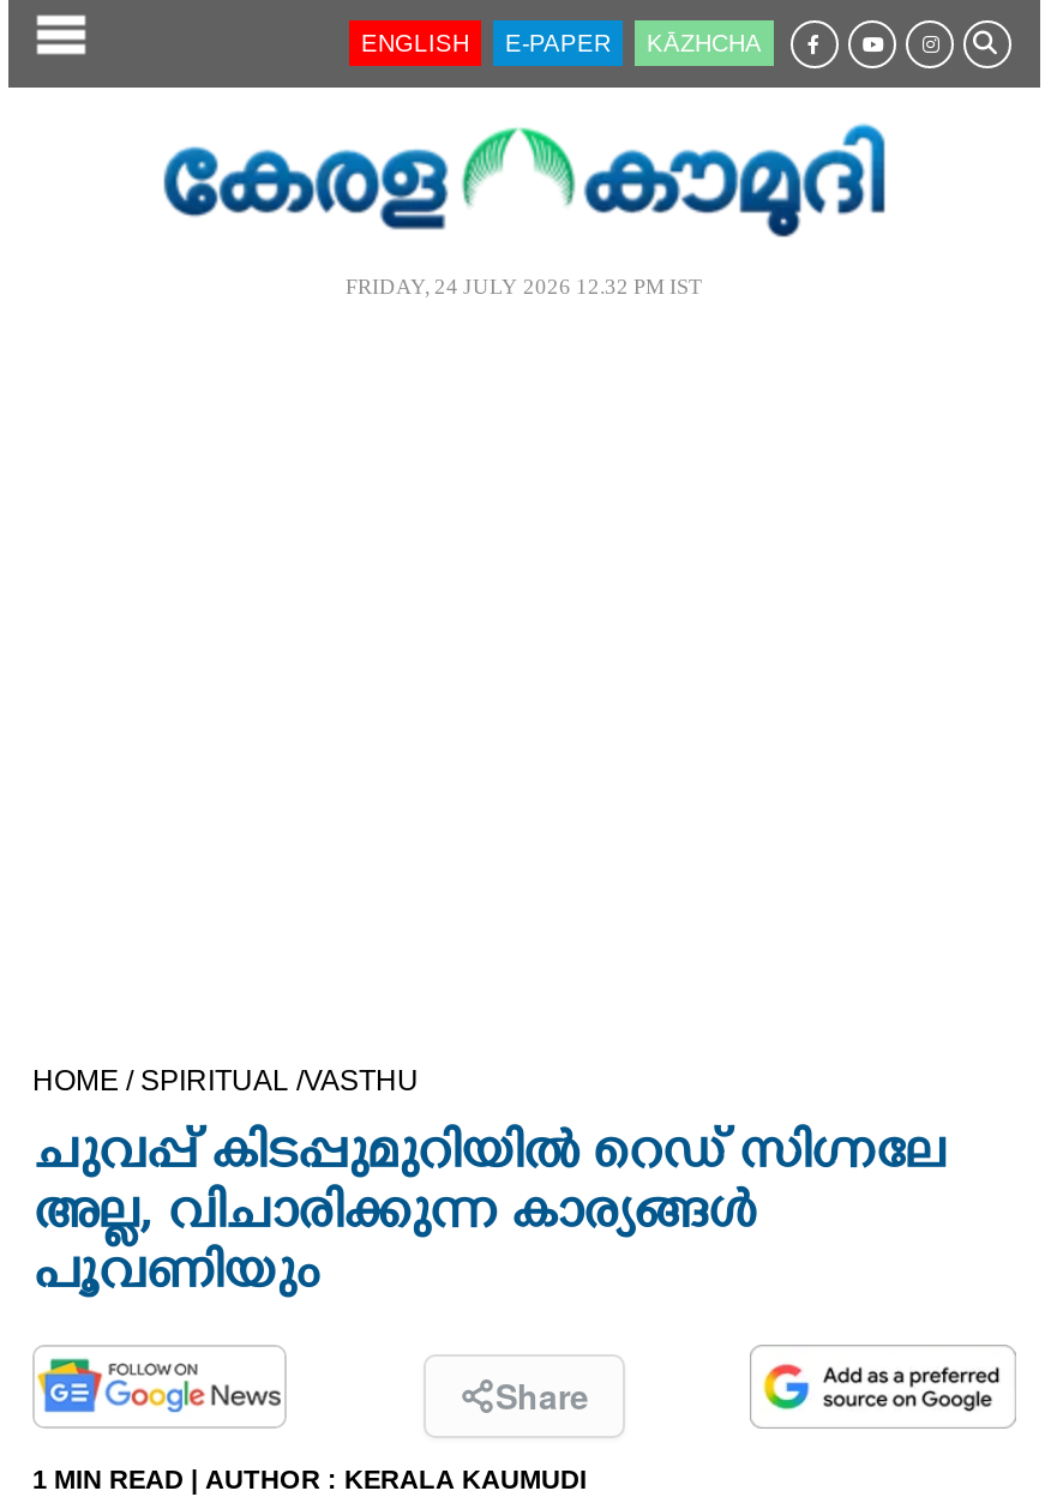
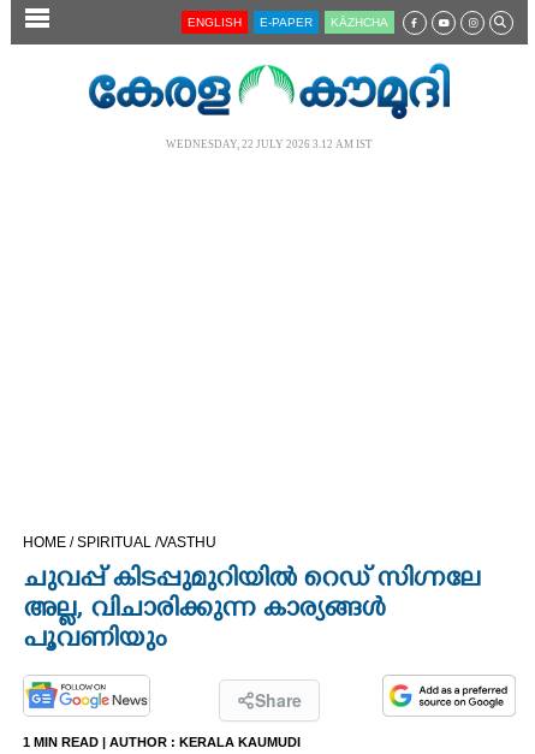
- FRIDAY, 24 JULY 2026 12.32 PM IST
+ WEDNESDAY, 22 JULY 2026 3.12 AM IST
